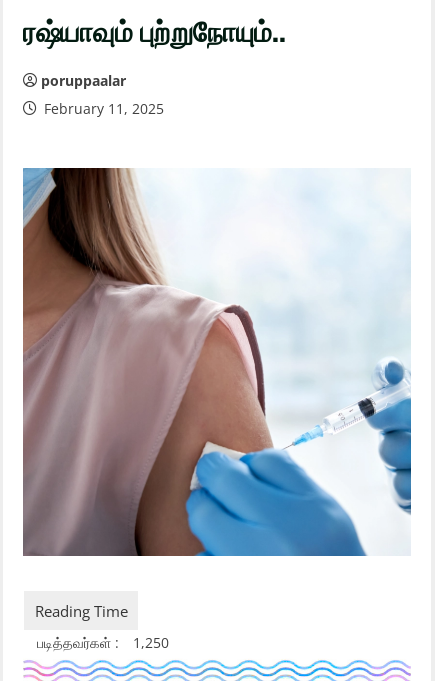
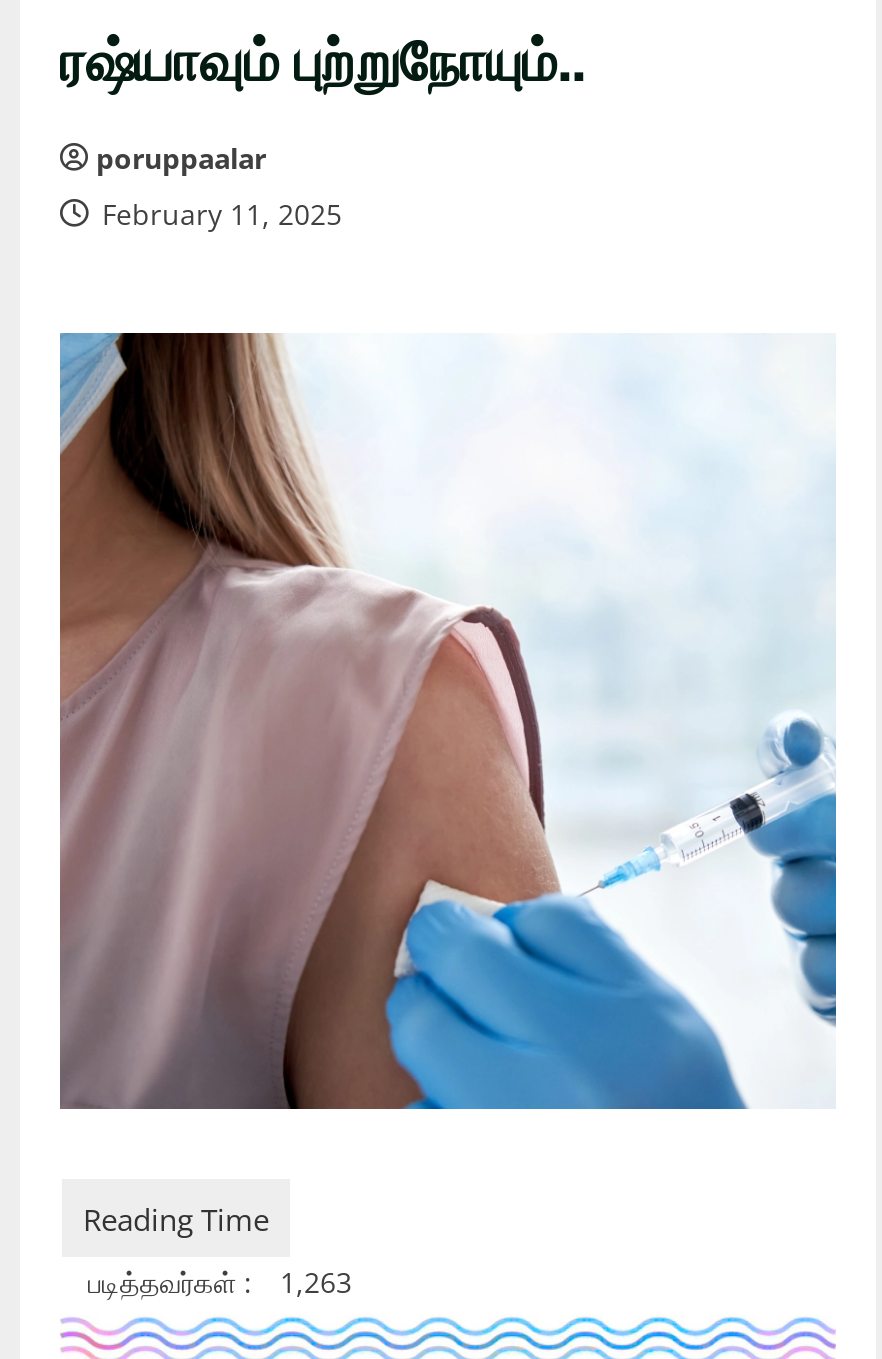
- படித்தவர்கள் : 1,250
+ படித்தவர்கள் : 1,263
